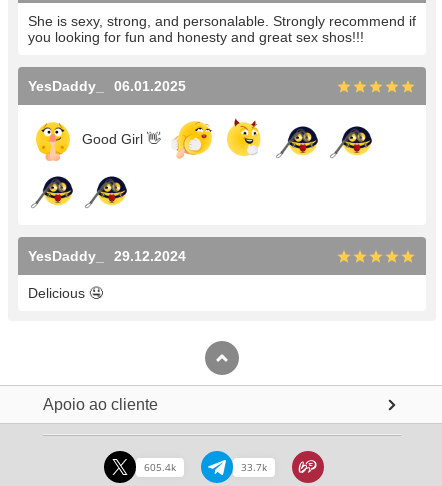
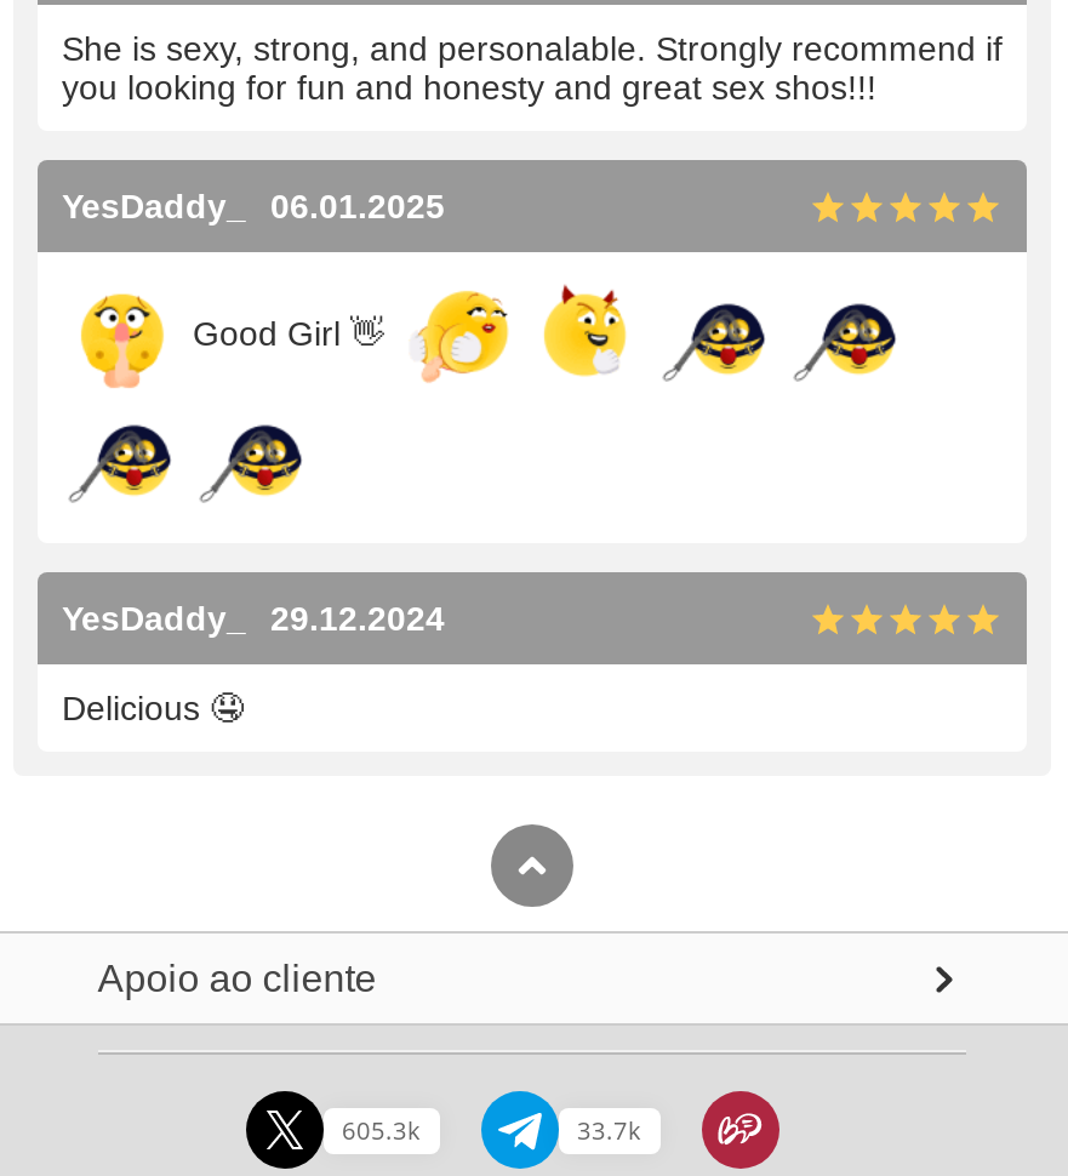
- 605.4k
+ 605.3k
